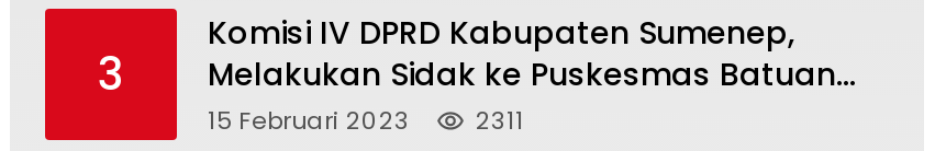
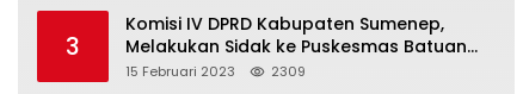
- 2311
+ 2309
